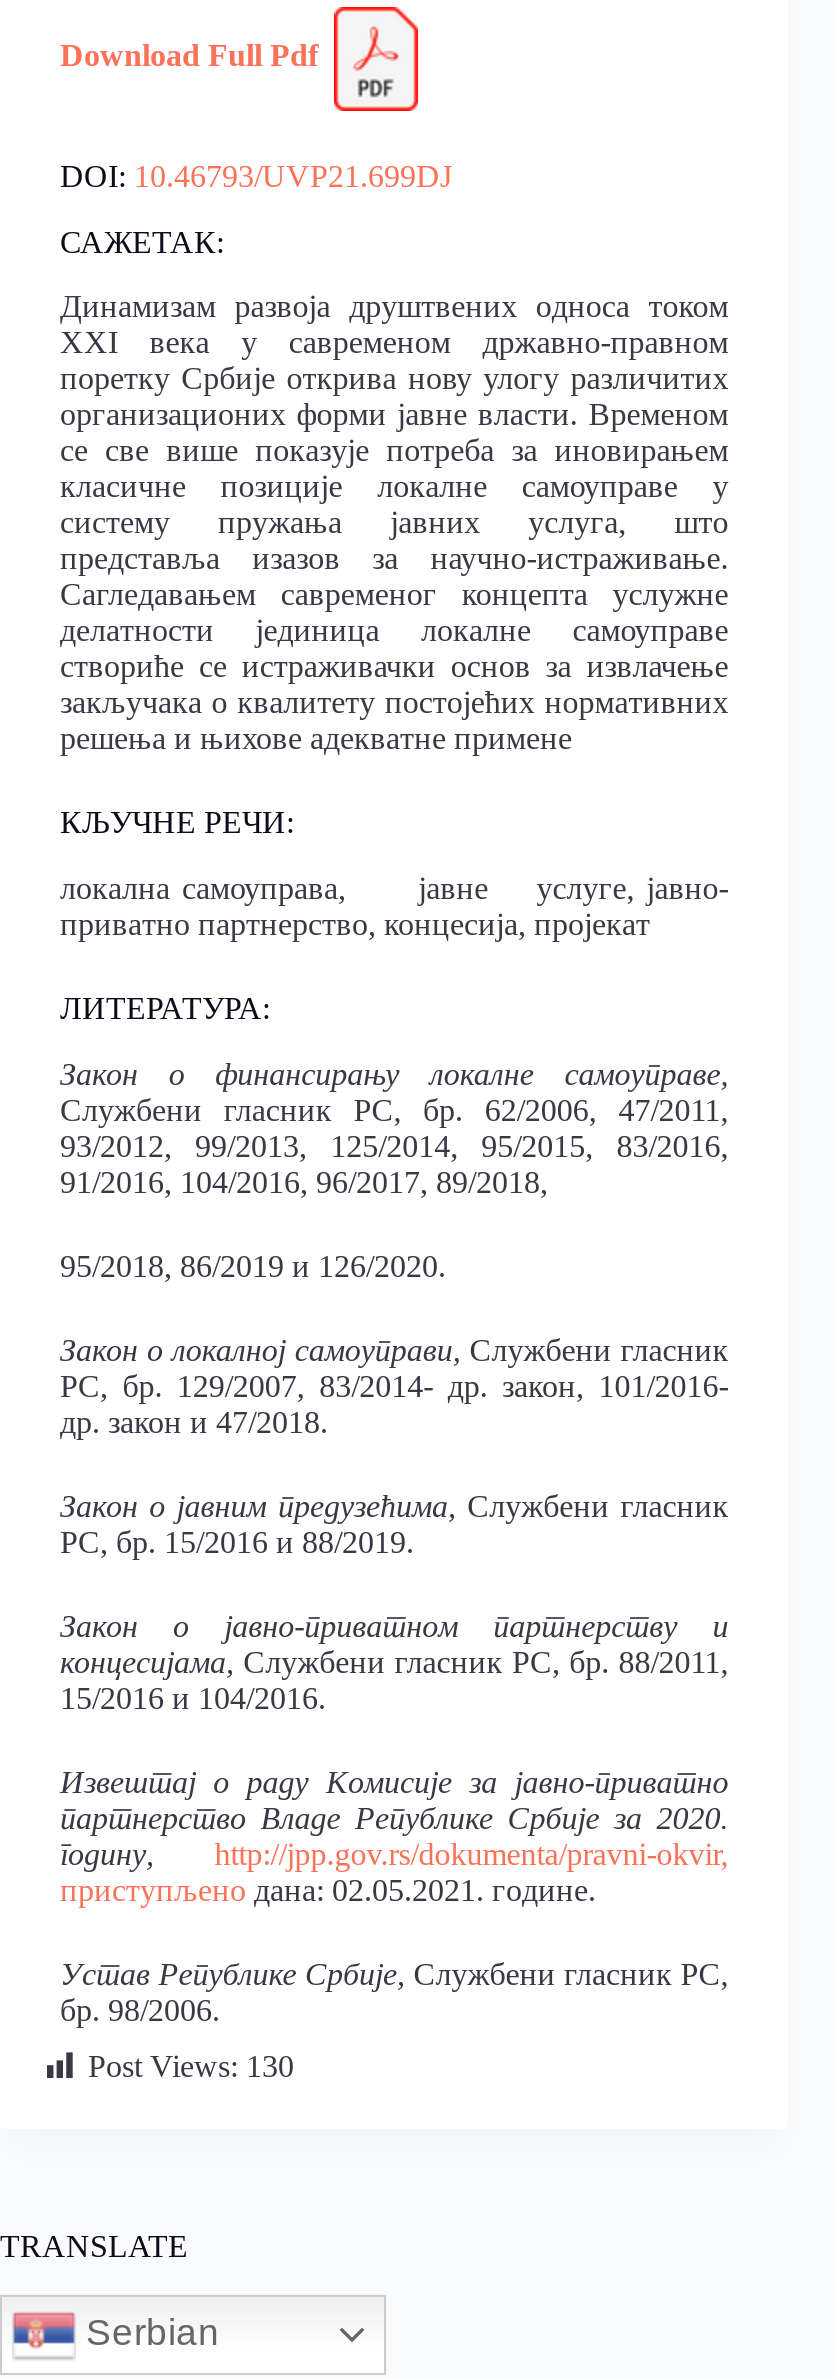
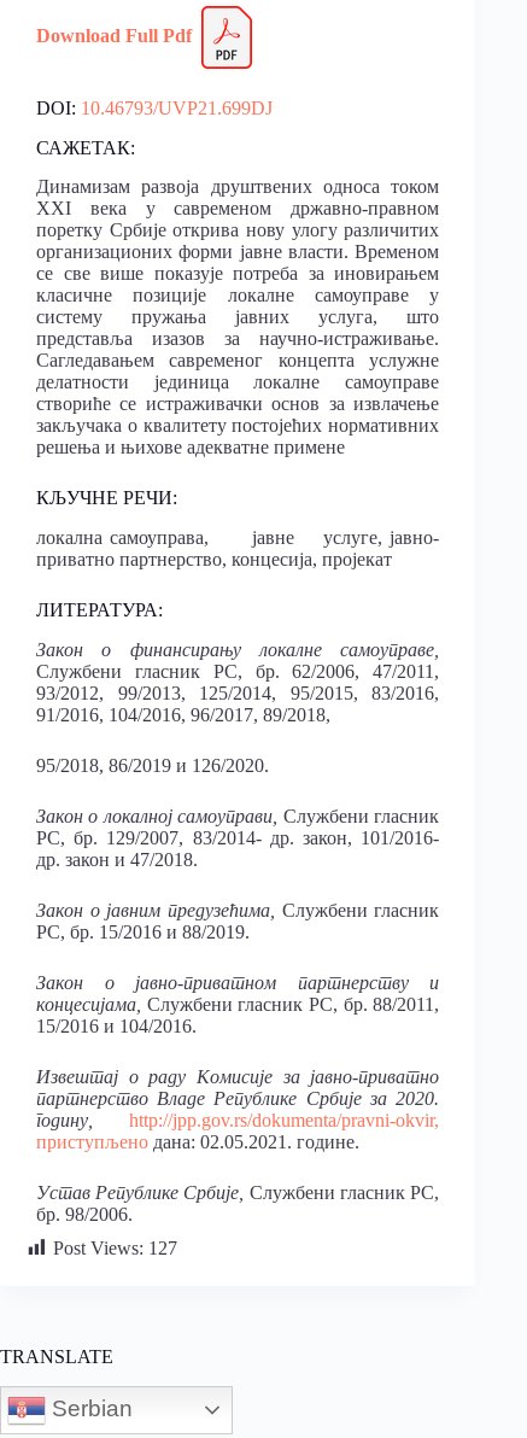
- Post Views: 130
+ Post Views: 127
